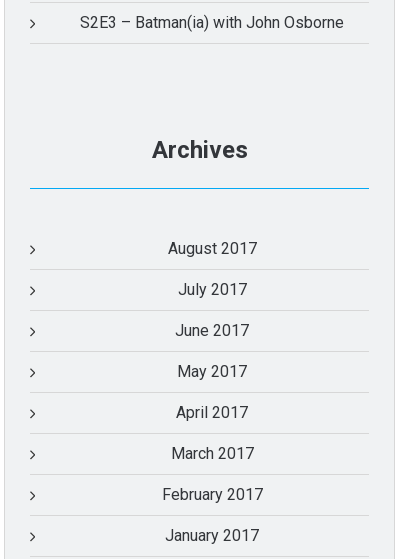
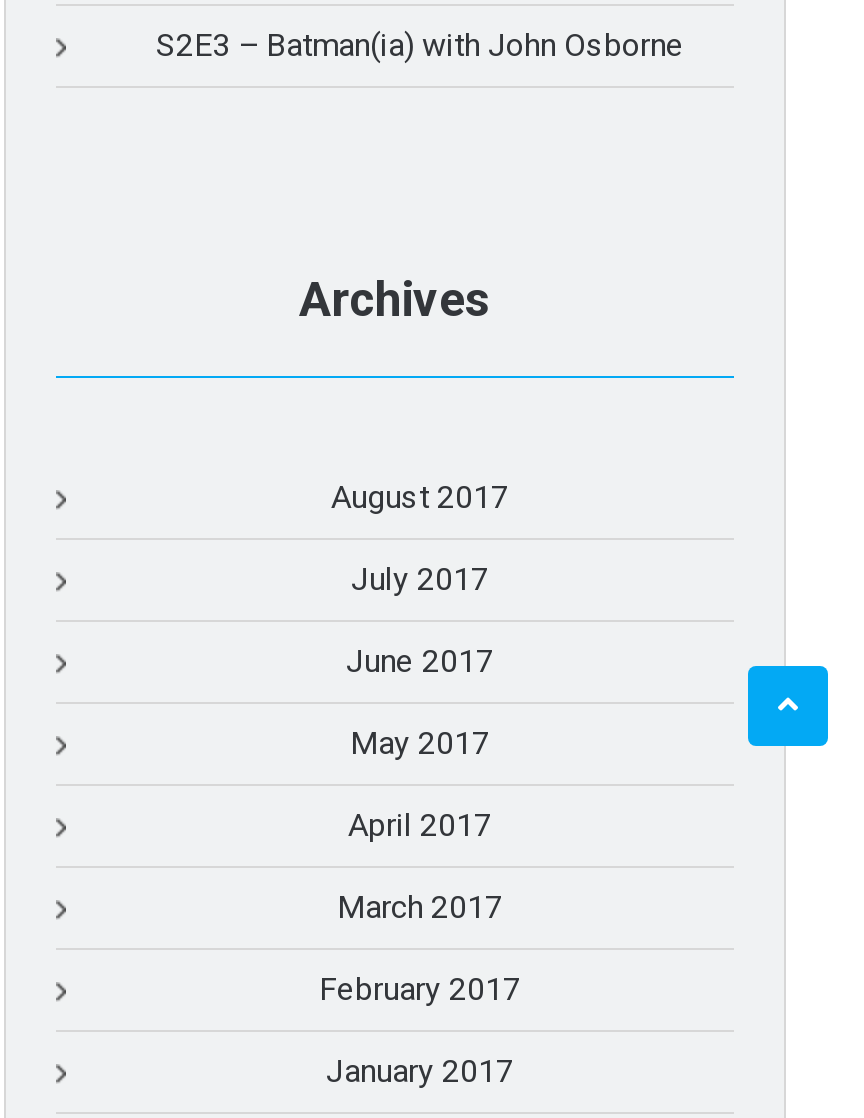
+ [image]
